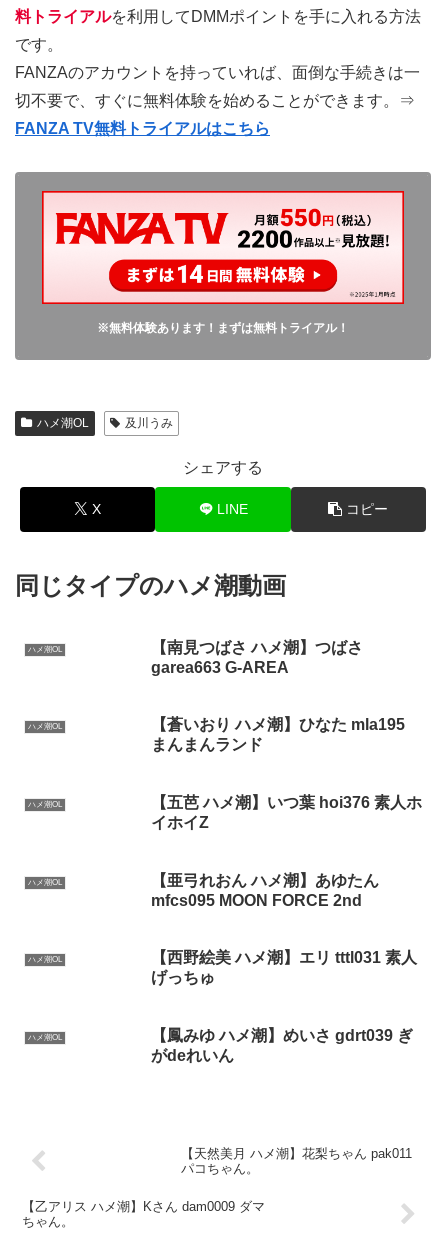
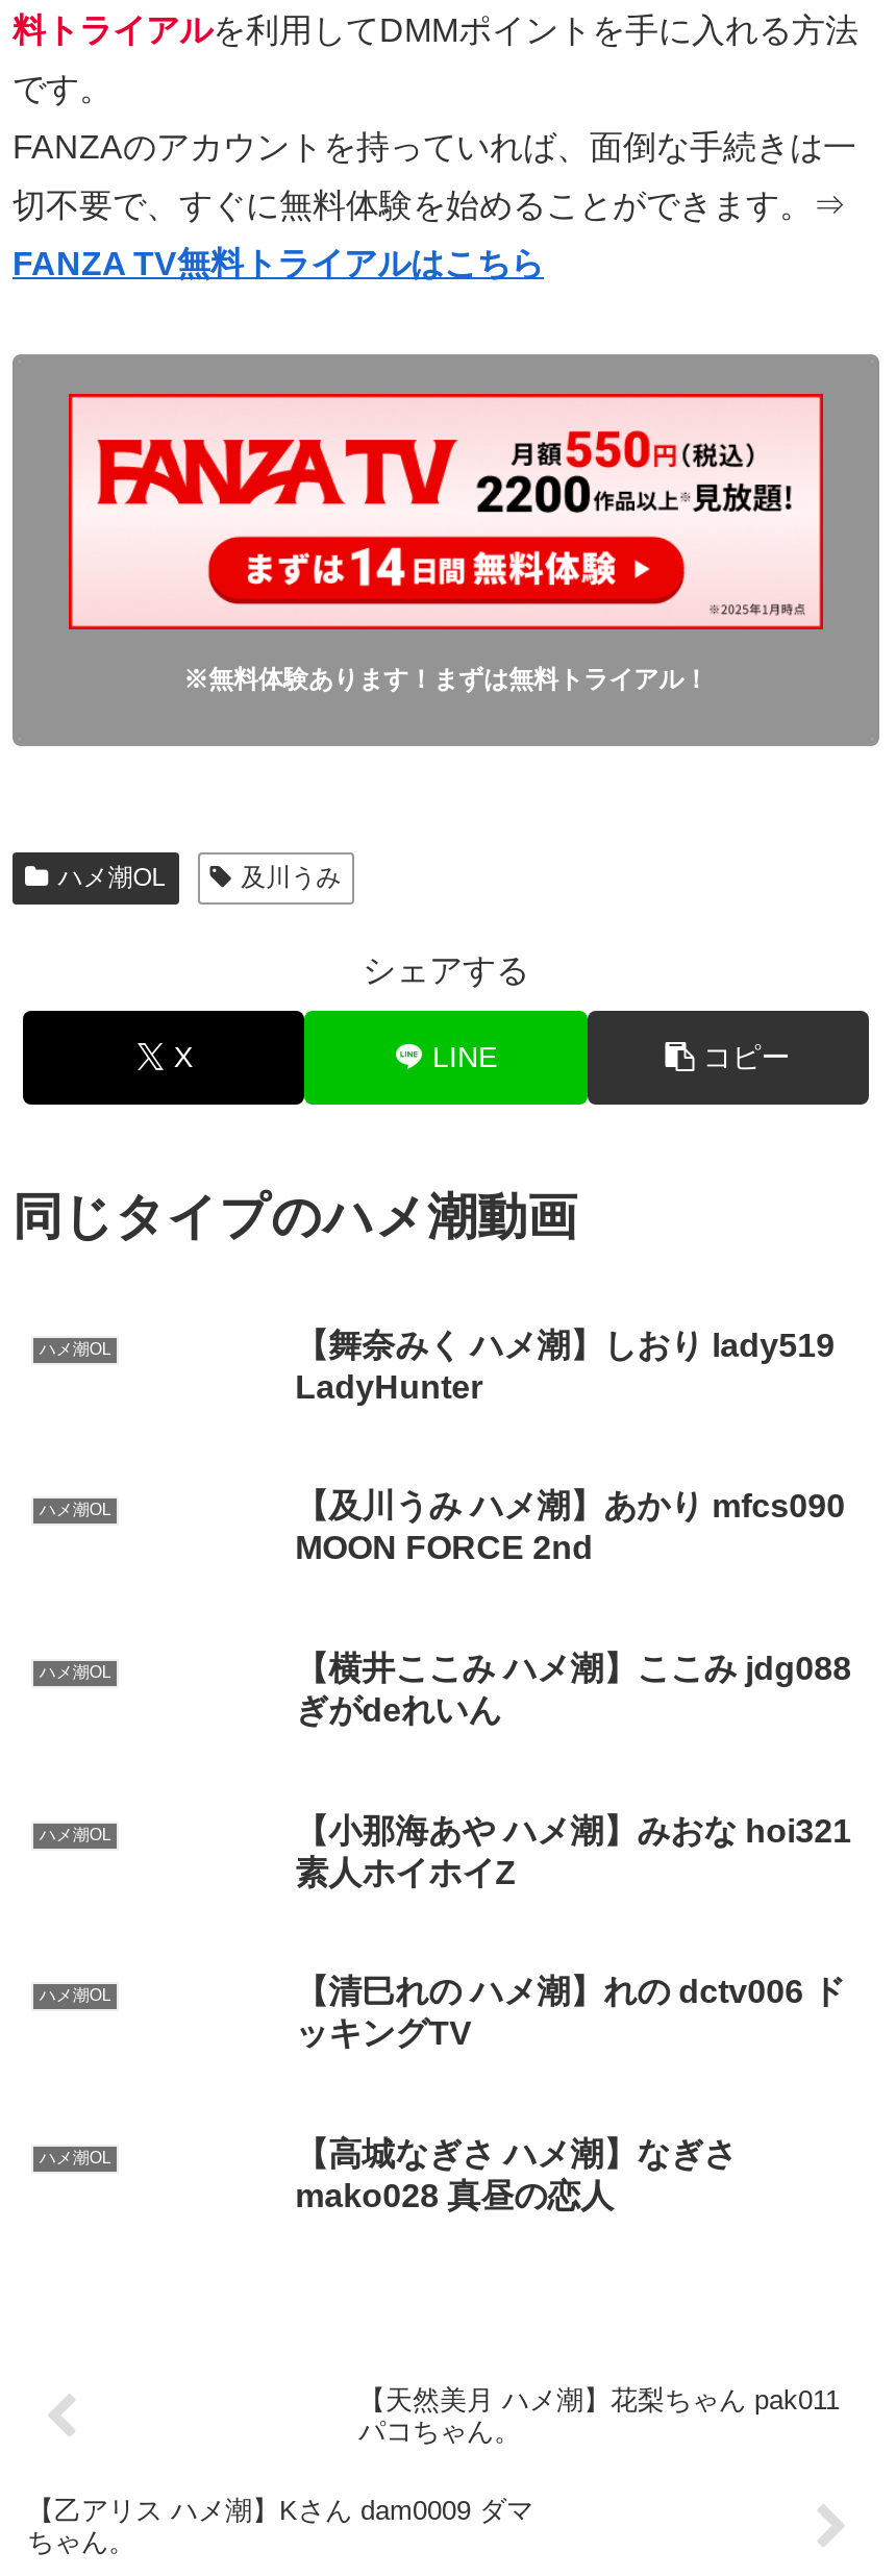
- 【南見つばさ ハメ潮】つばさ
- garea663 G-AREA
+ 【舞奈みく ハメ潮】しおり lady519
+ LadyHunter

- 【蒼いおり ハメ潮】ひなた mla195
- まんまんランド
+ 【及川うみ ハメ潮】あかり mfcs090
+ MOON FORCE 2nd

- 【五芭 ハメ潮】いつ葉 hoi376 素人ホ
- イホイZ
+ 【横井ここみ ハメ潮】ここみ jdg088
+ ぎがdeれいん

- 【亜弓れおん ハメ潮】あゆたん
- mfcs095 MOON FORCE 2nd
+ 【小那海あや ハメ潮】みおな hoi321
+ 素人ホイホイZ

- 【西野絵美 ハメ潮】エリ tttl031 素人
- げっちゅ
+ 【清巳れの ハメ潮】れの dctv006 ド
+ ッキングTV

- 【鳳みゆ ハメ潮】めいさ gdrt039 ぎ
- がdeれいん
+ 【高城なぎさ ハメ潮】なぎさ
+ mako028 真昼の恋人
